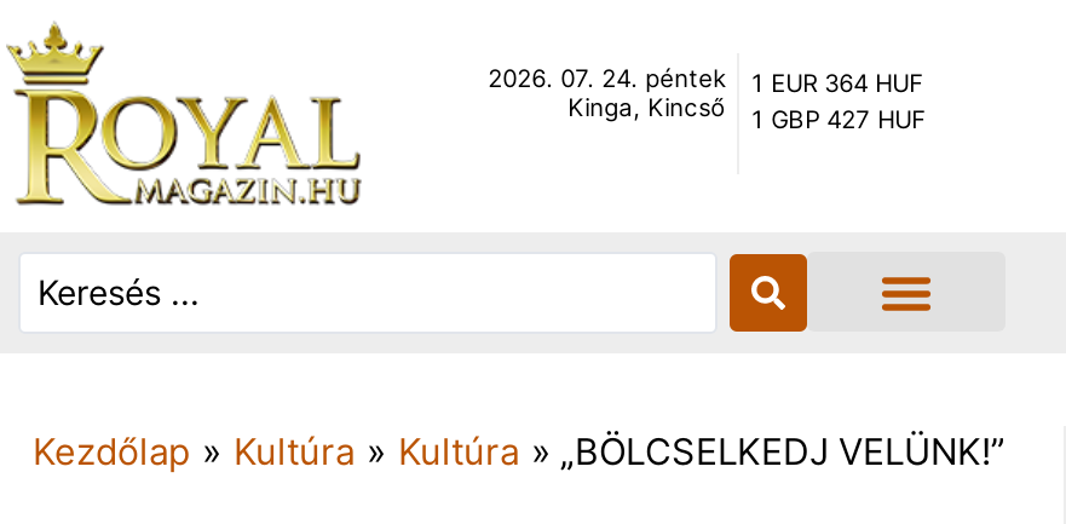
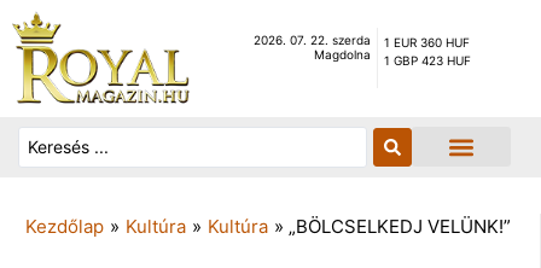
- 2026. 07. 24. péntek
- Kinga, Kincső
+ 2026. 07. 22. szerda
+ Magdolna

- 1 EUR 364 HUF
- 1 GBP 427 HUF
+ 1 EUR 360 HUF
+ 1 GBP 423 HUF
